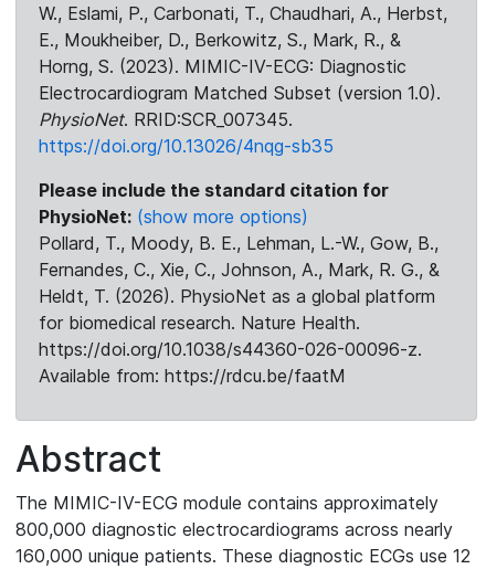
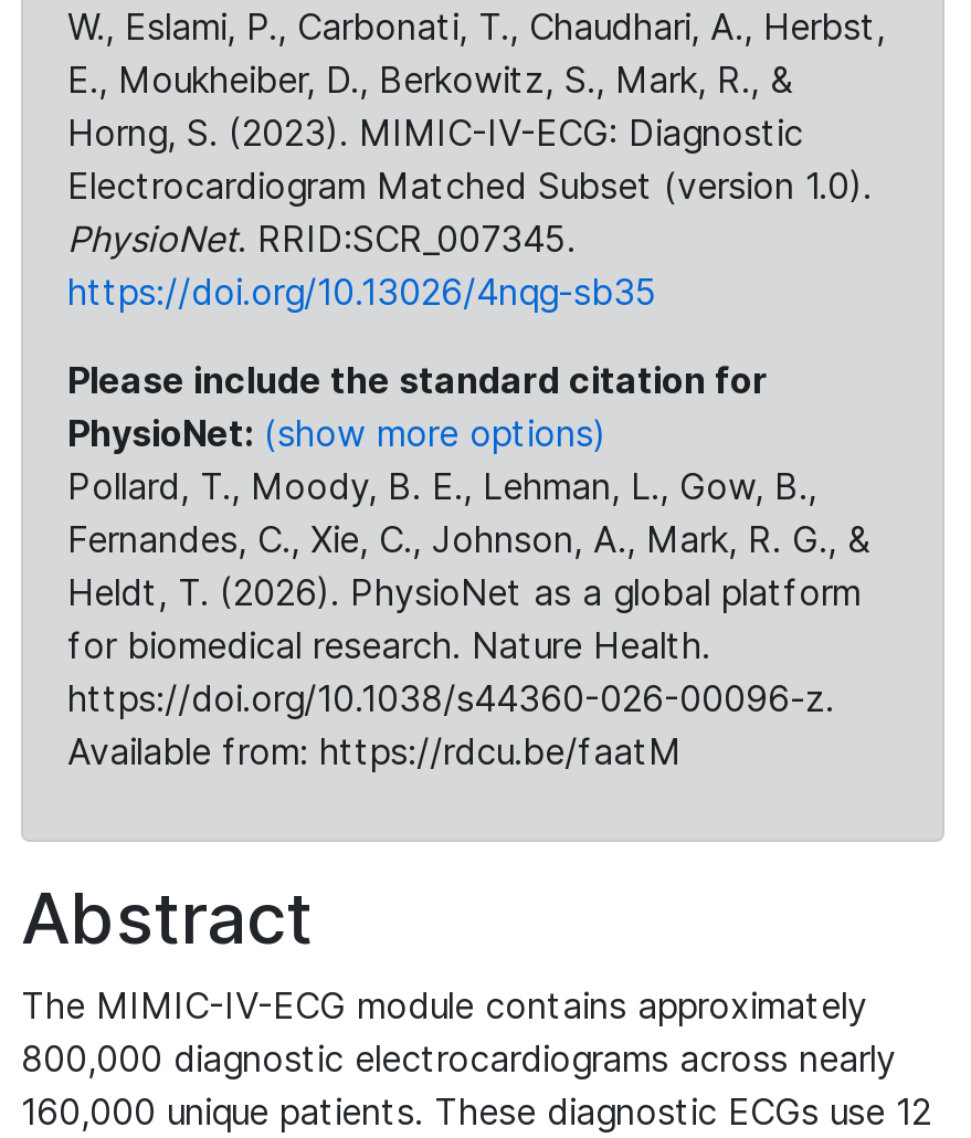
- Pollard, T., Moody, B. E., Lehman, L.-W., Gow, B.,
+ Pollard, T., Moody, B. E., Lehman, L., Gow, B.,
